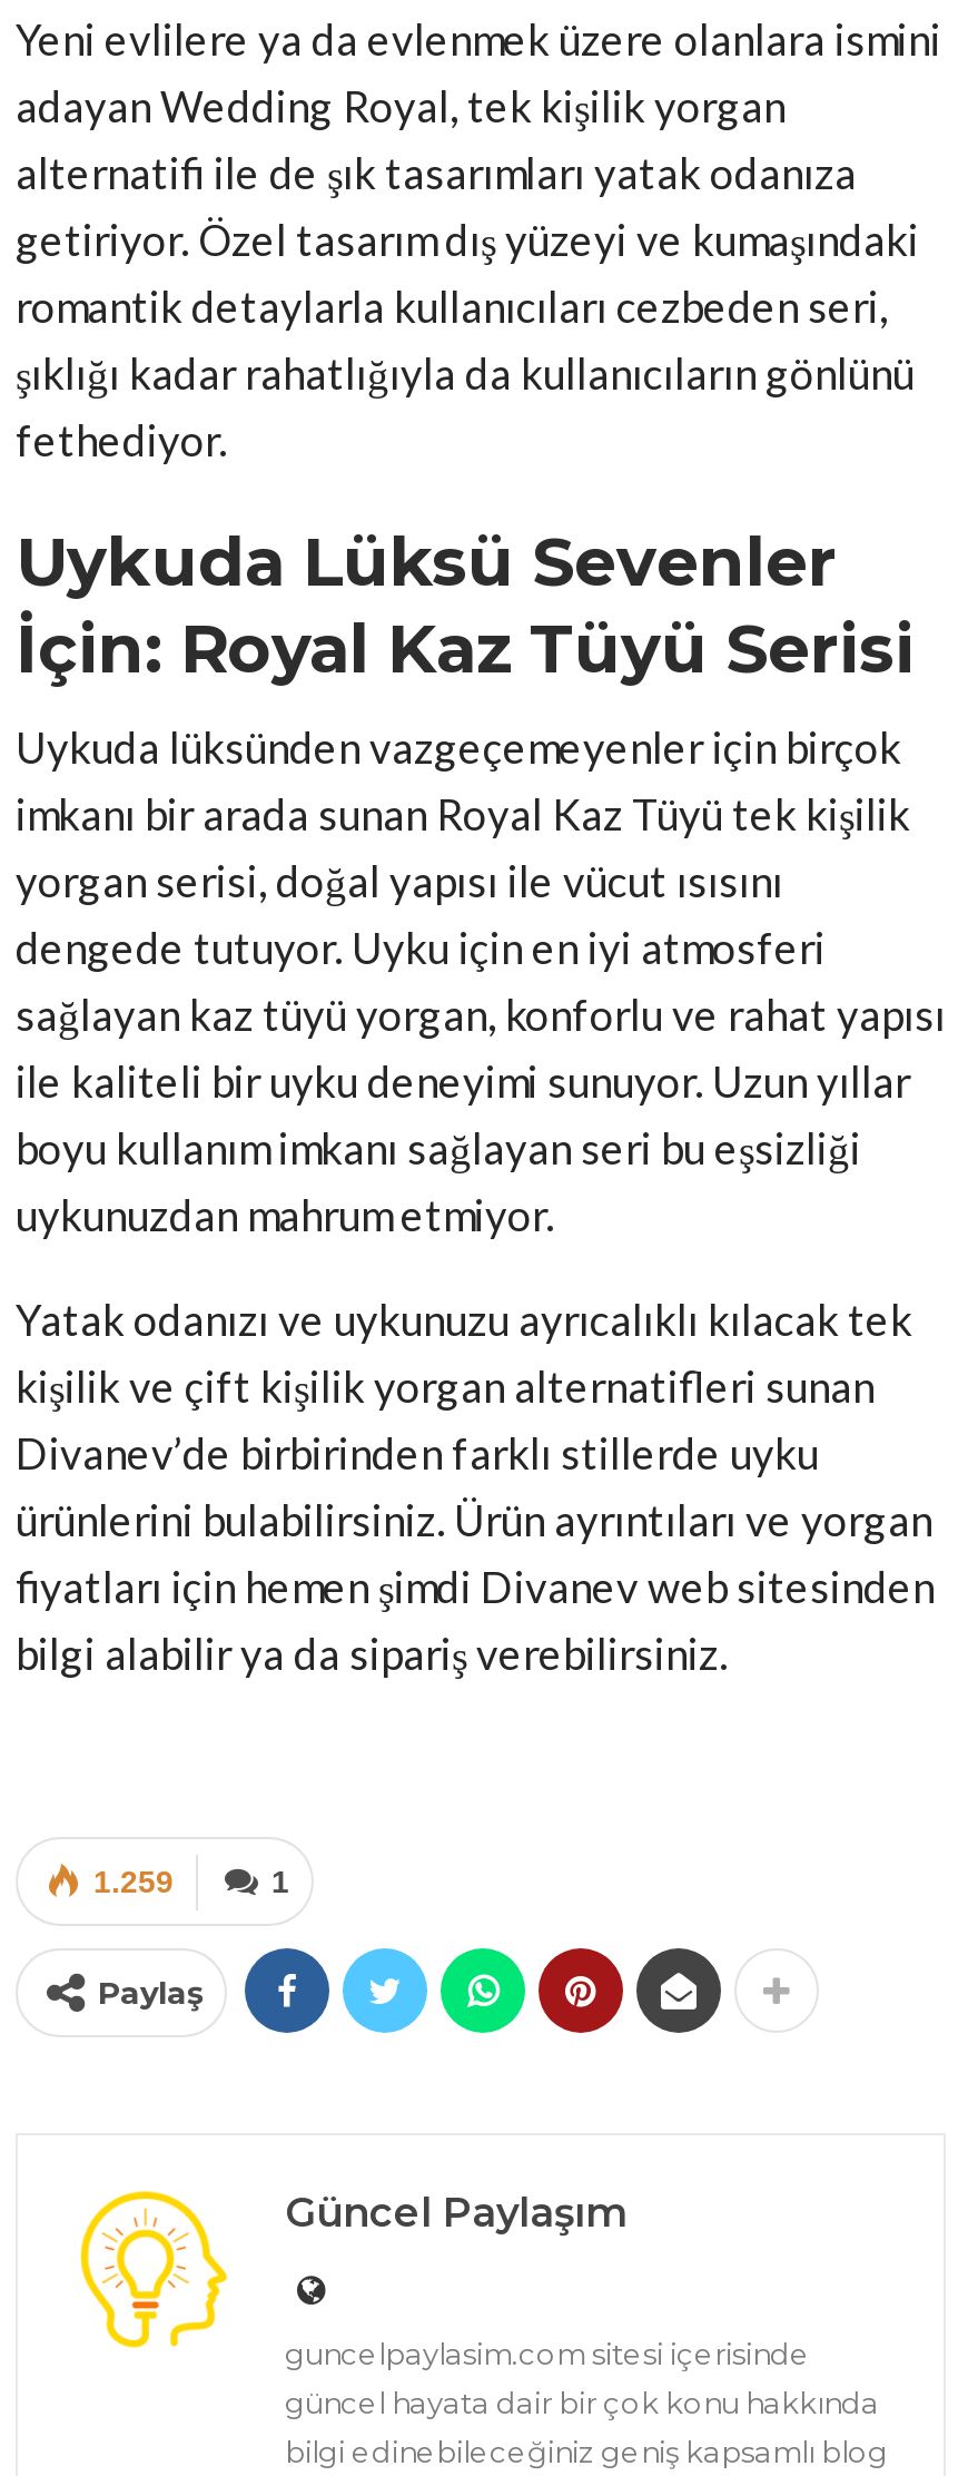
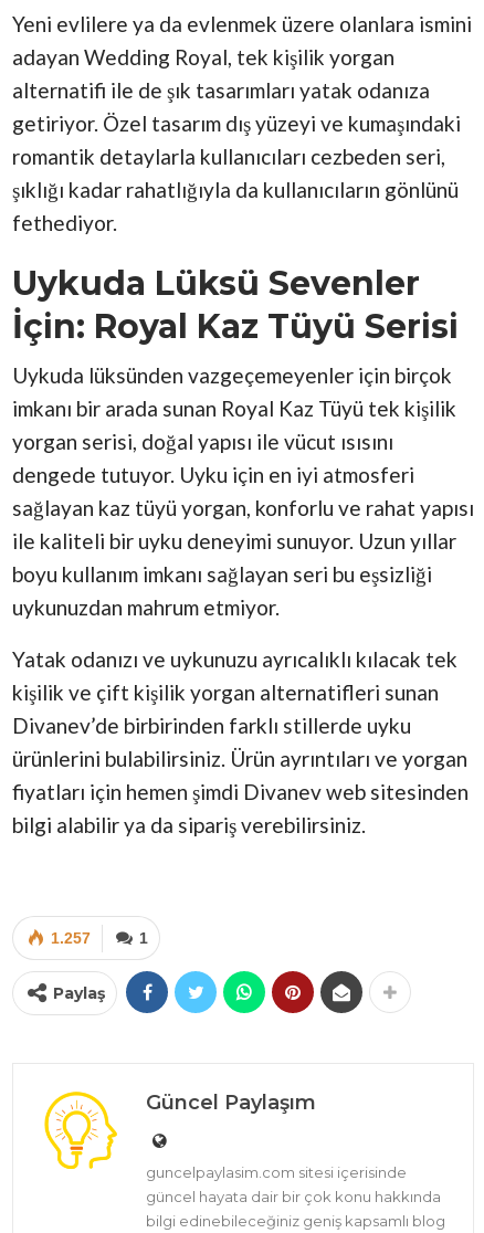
- 1.259
+ 1.257
